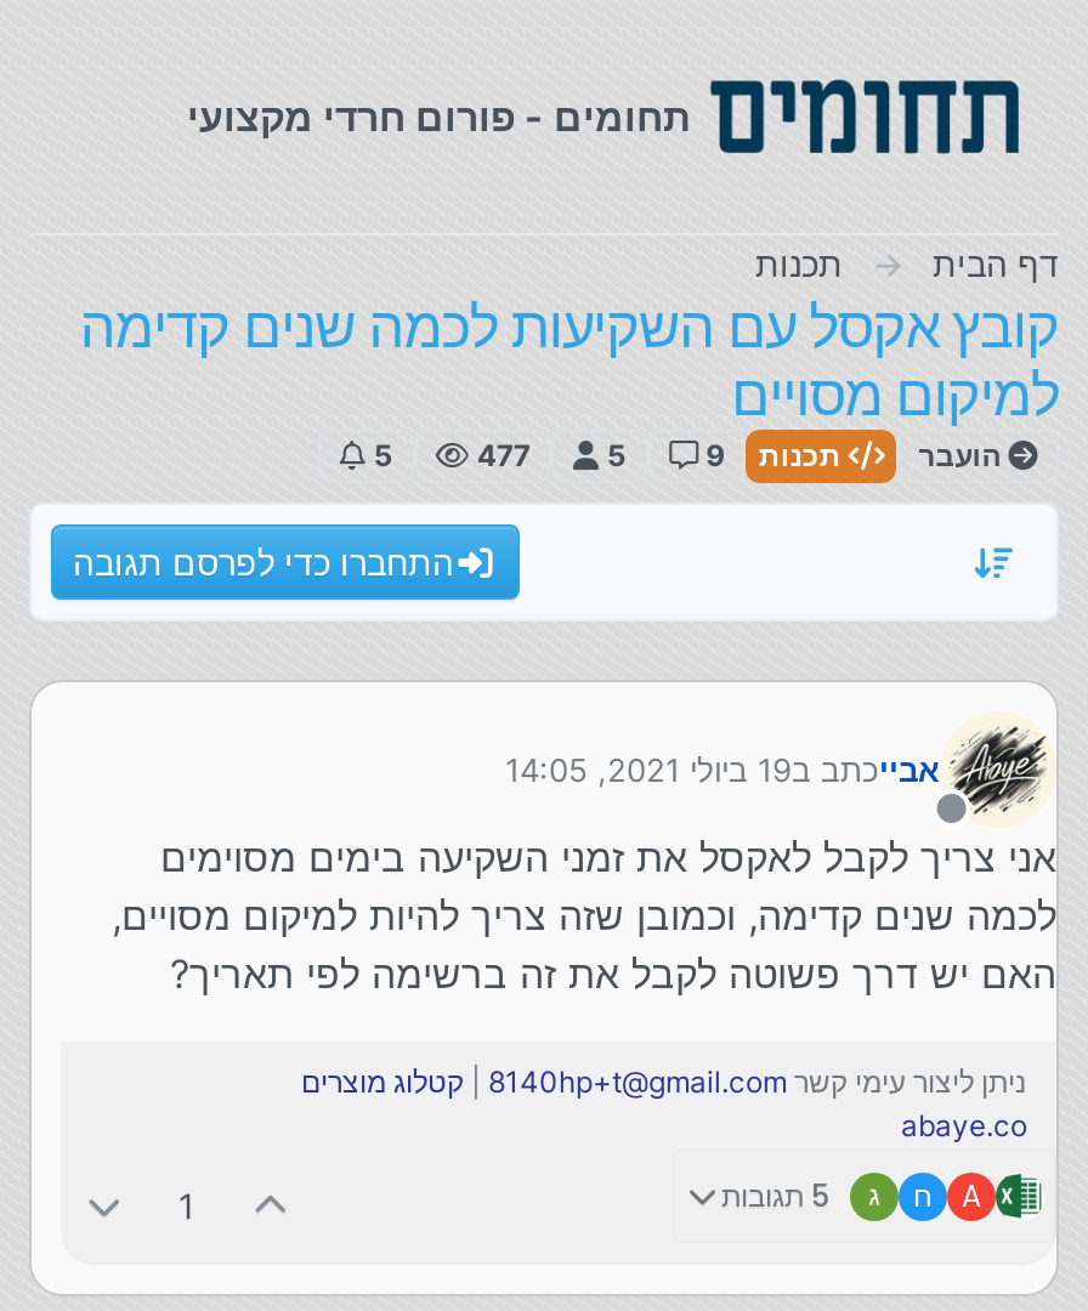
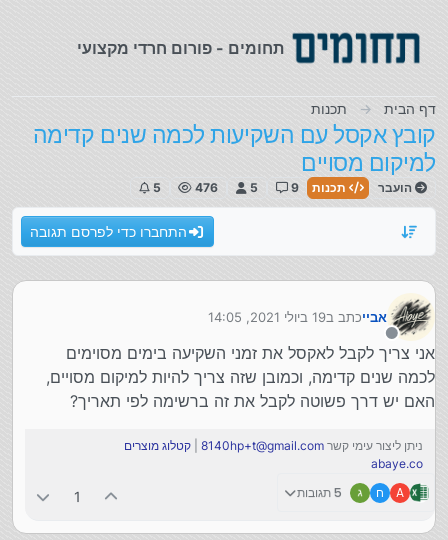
- 477
+ 476
